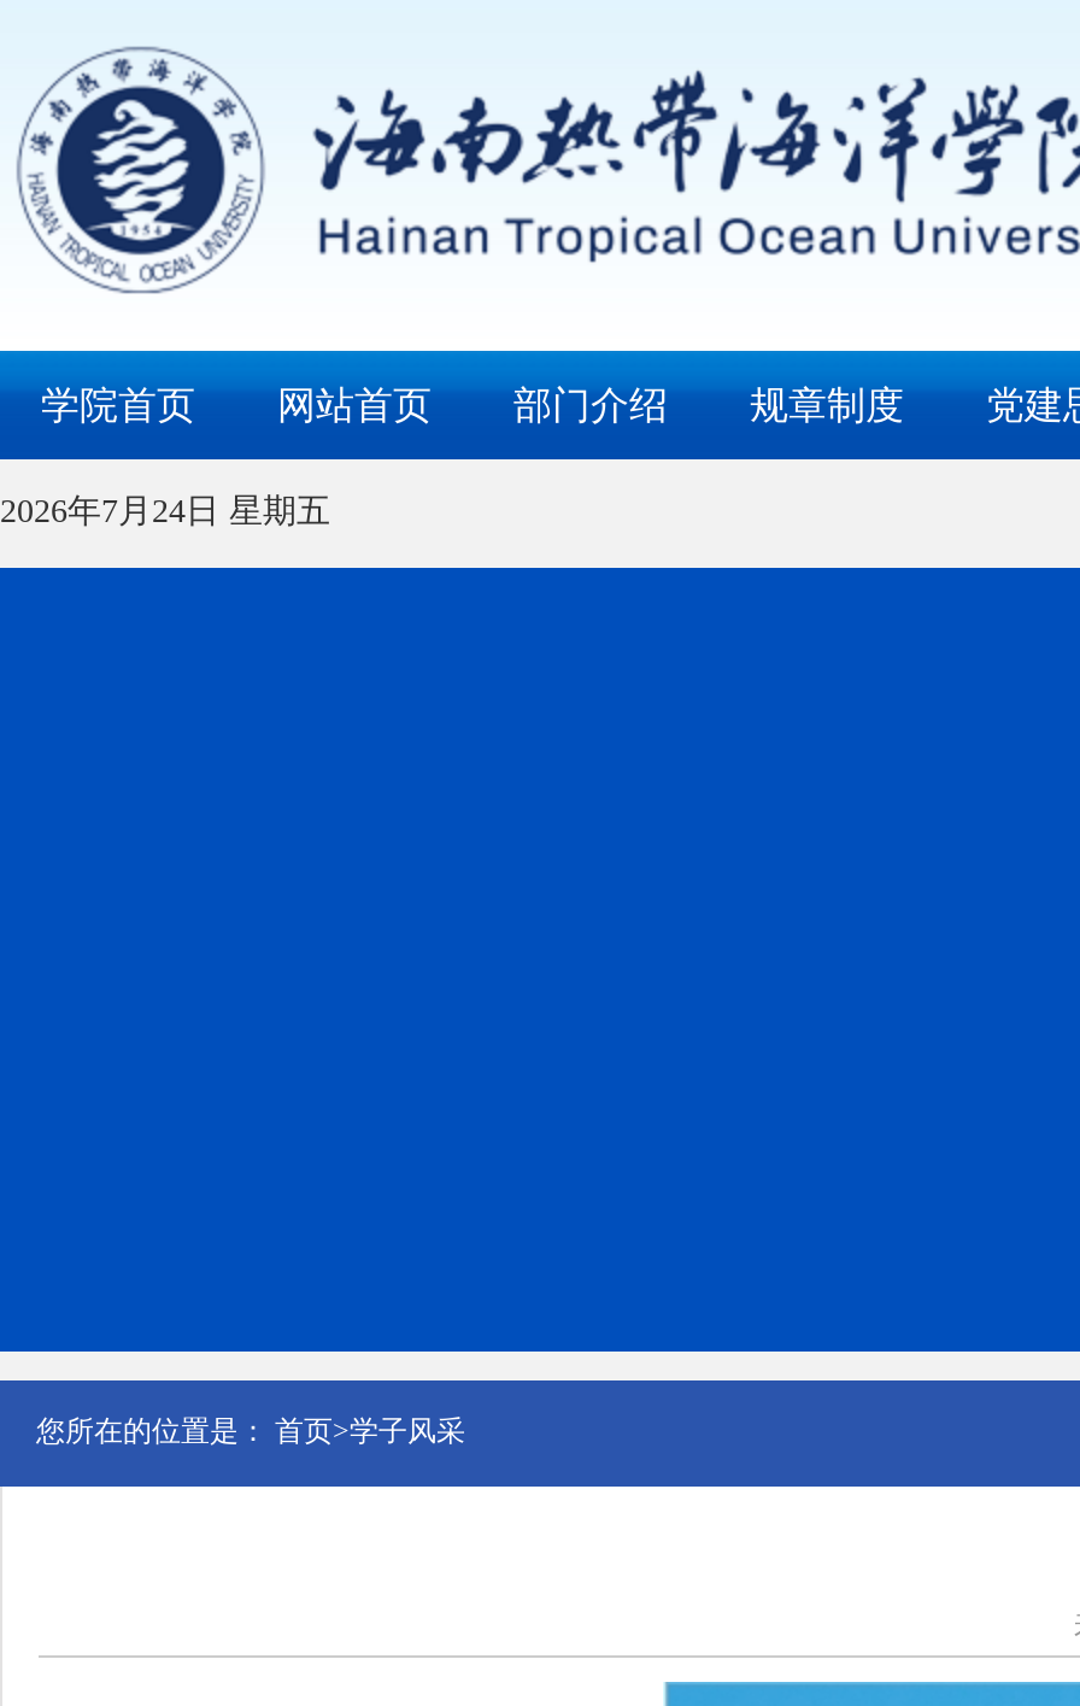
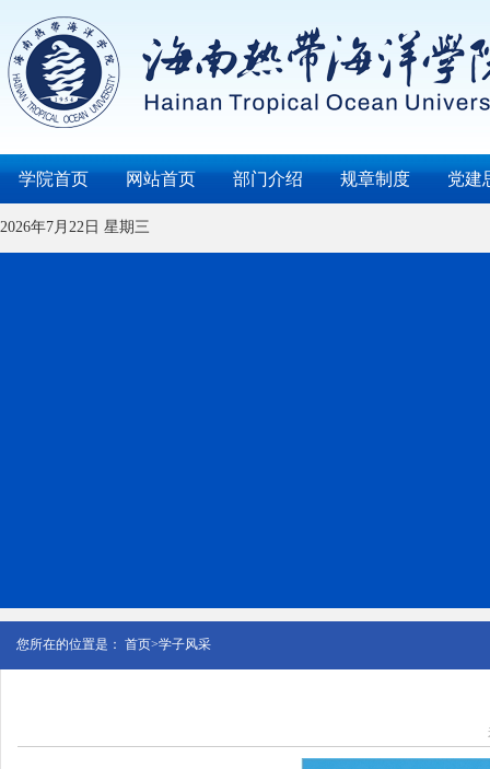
- 2026年7月24日 星期五
+ 2026年7月22日 星期三
